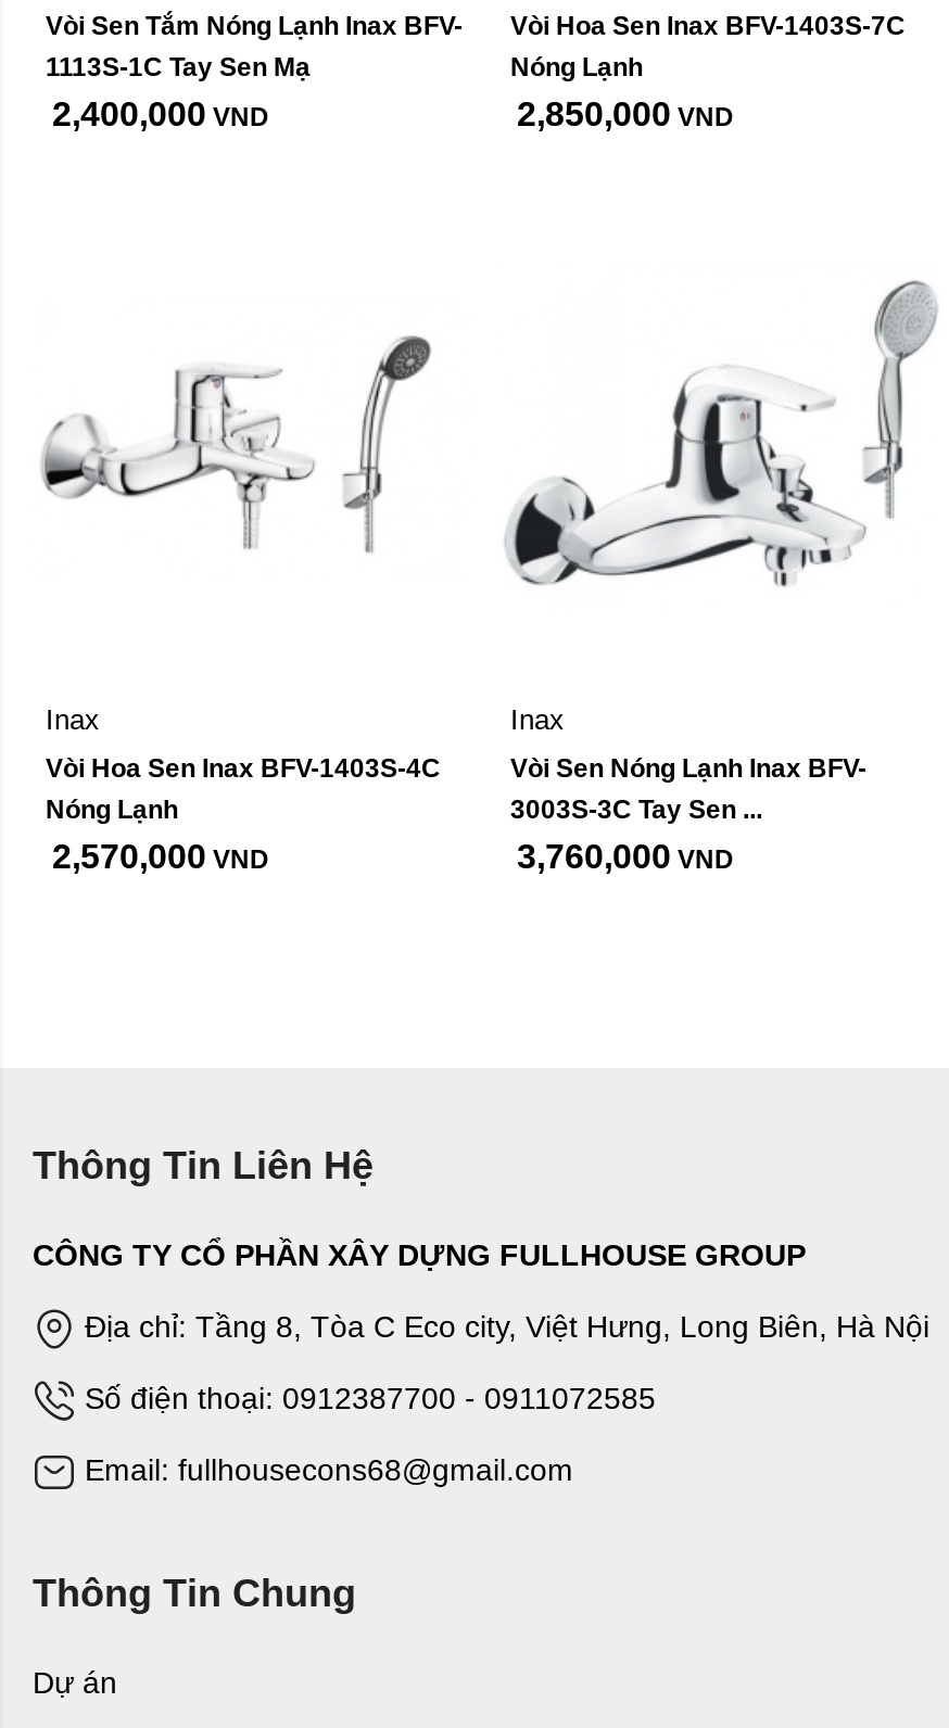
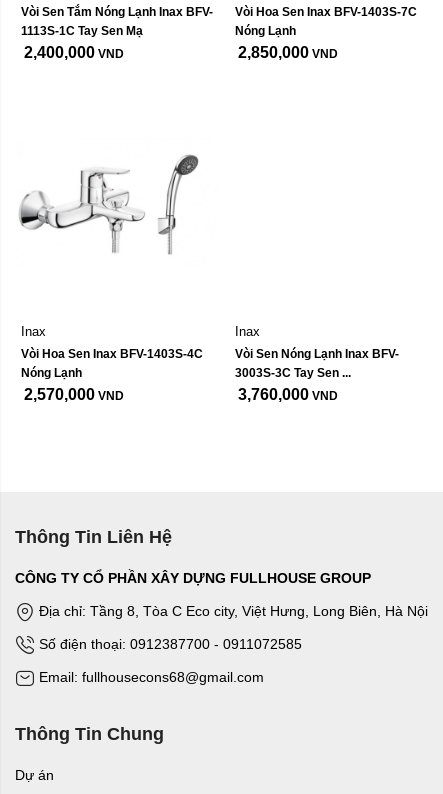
- [image]
